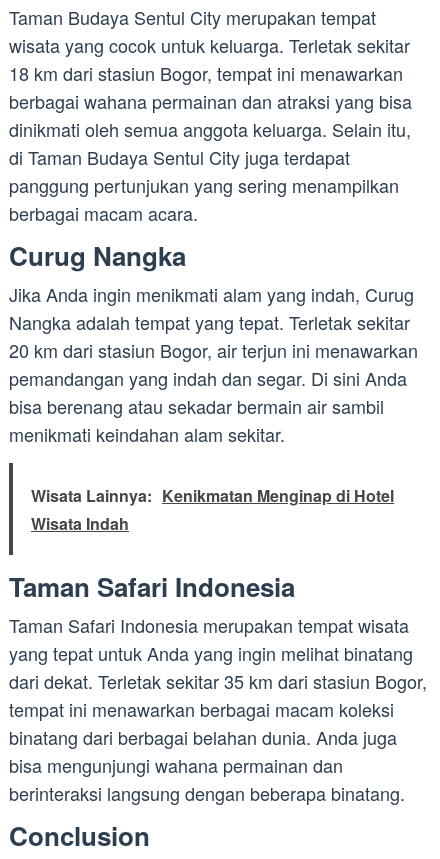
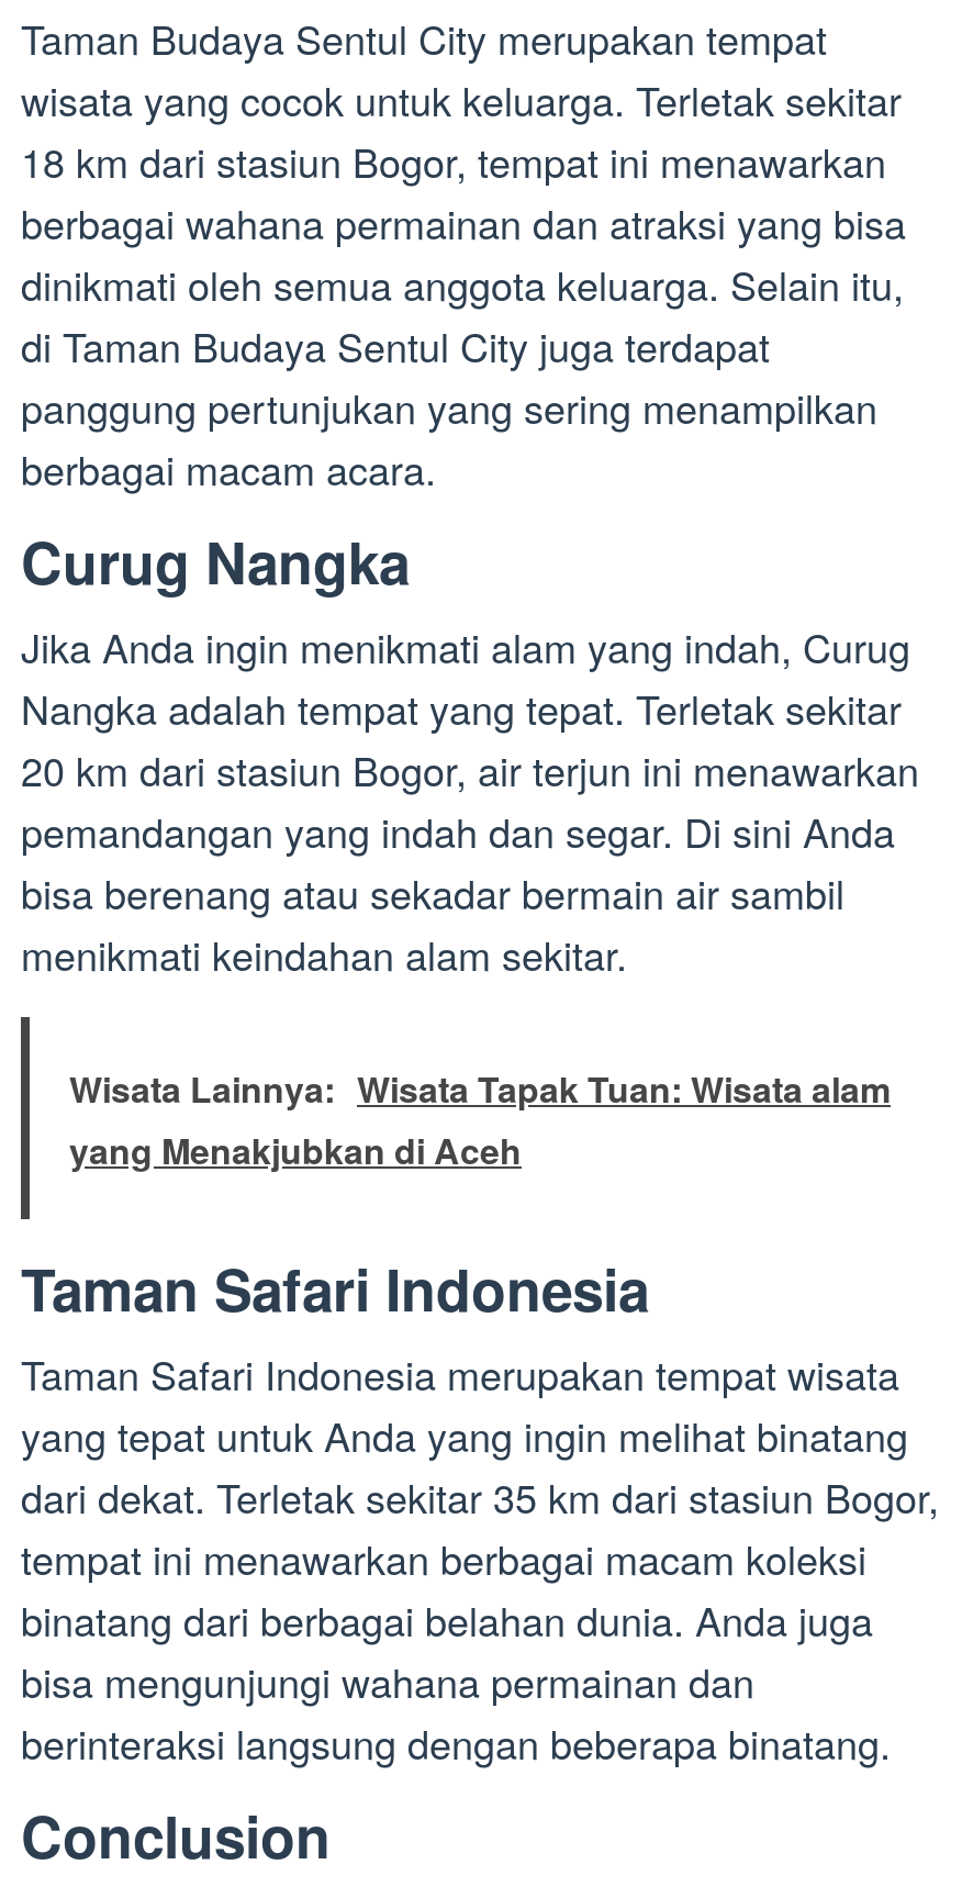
- Wisata Lainnya: Kenikmatan Menginap di Hotel
- Wisata Indah
+ Wisata Lainnya: Wisata Tapak Tuan: Wisata alam
+ yang Menakjubkan di Aceh
